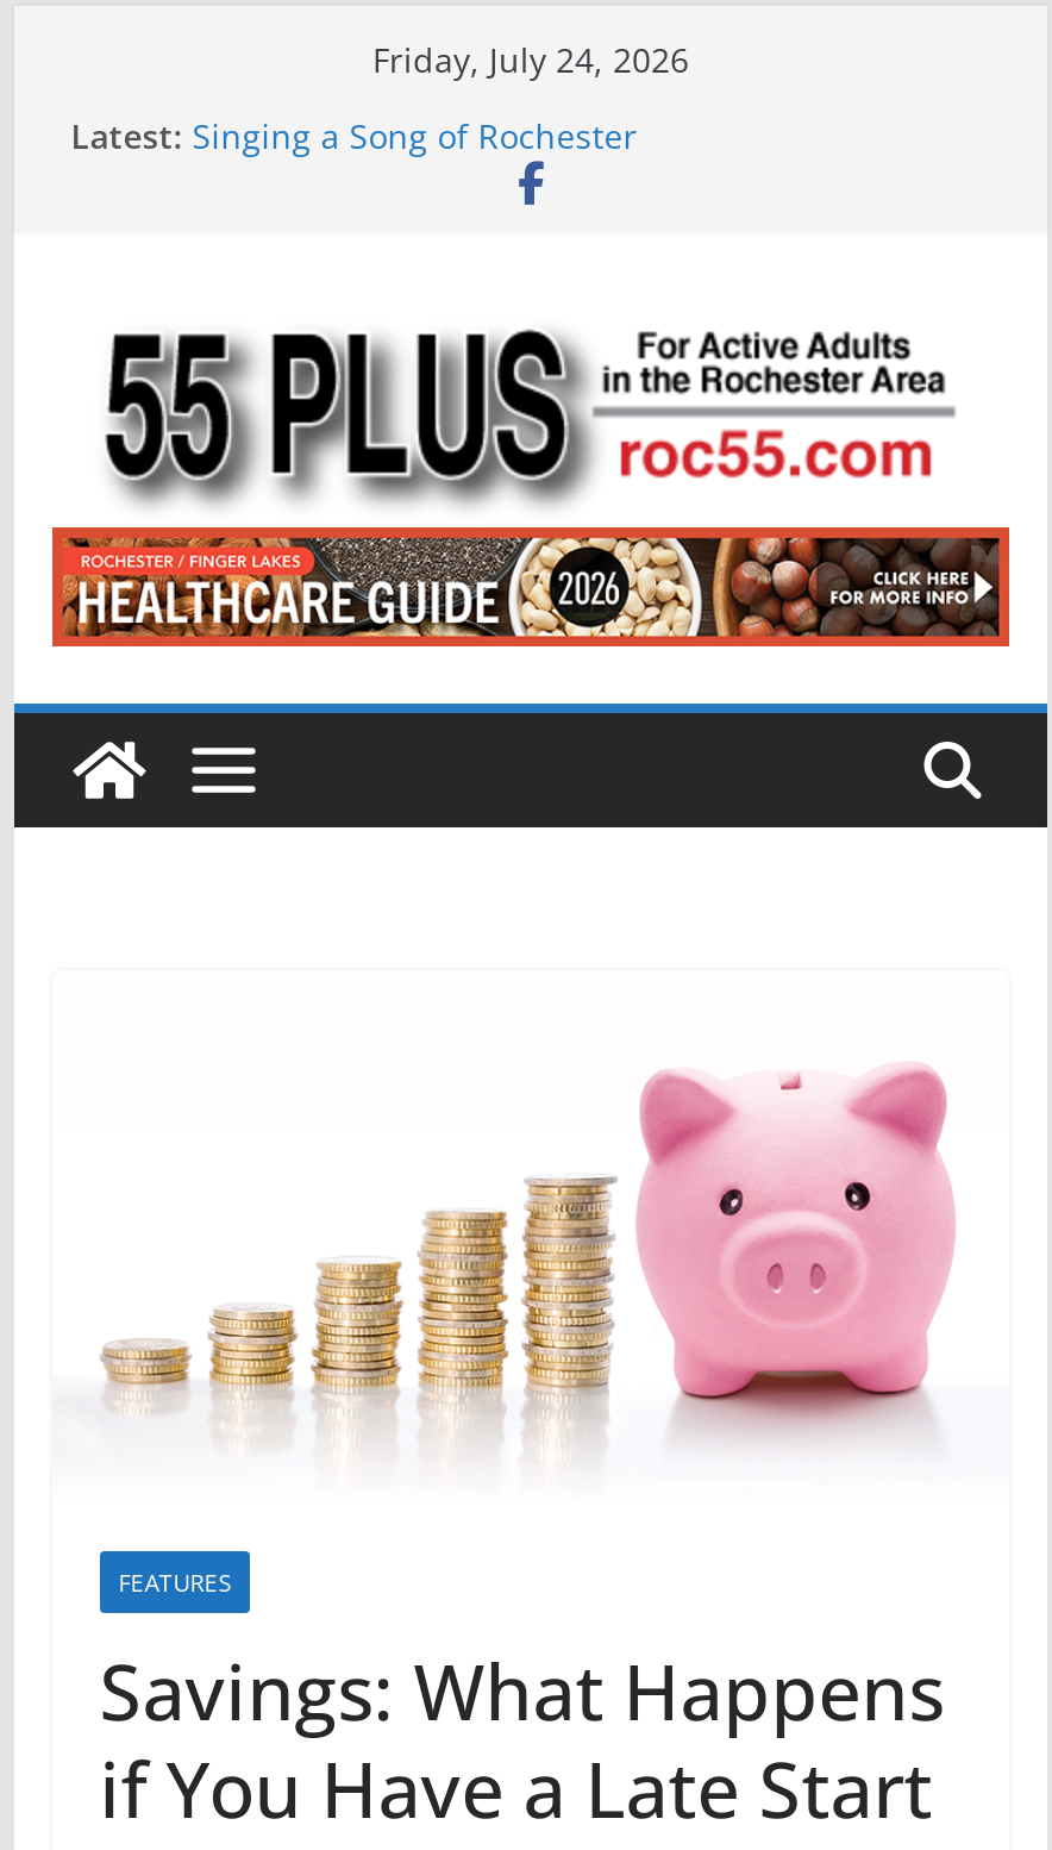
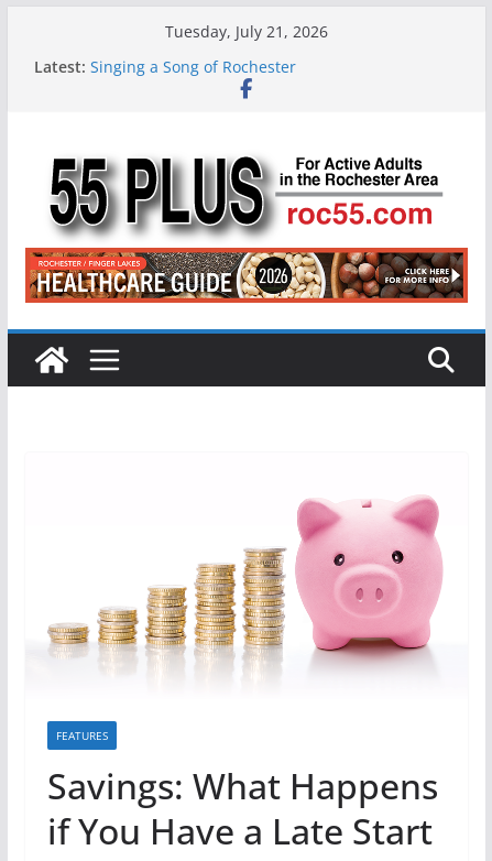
- Friday, July 24, 2026
+ Tuesday, July 21, 2026
